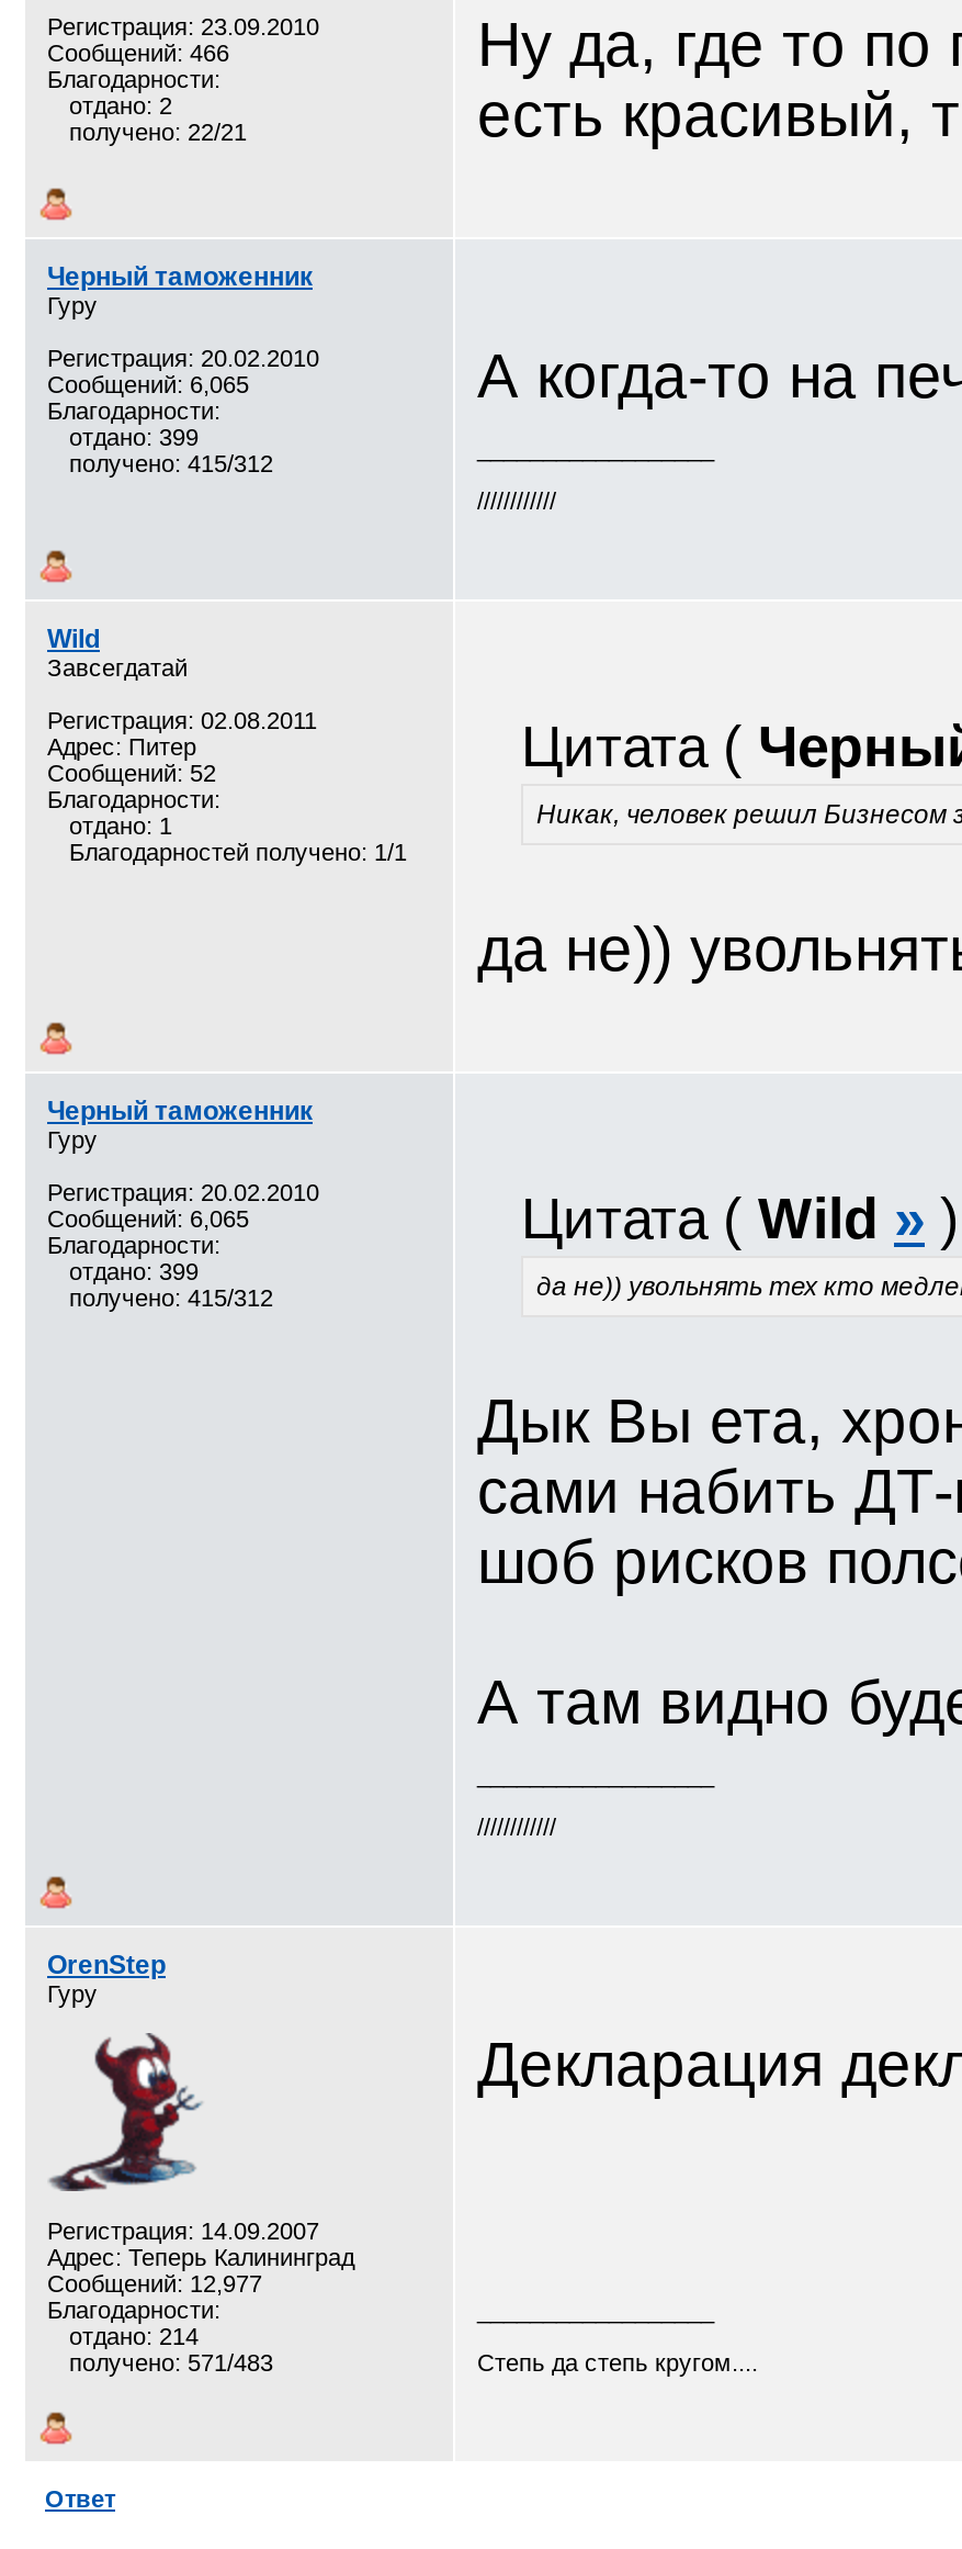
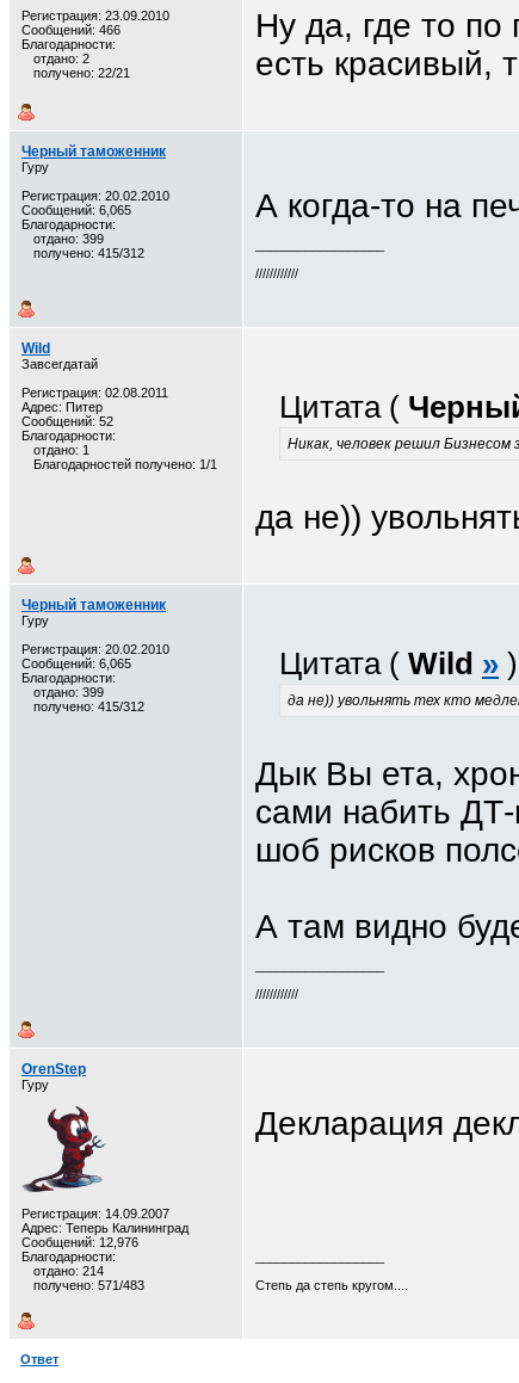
- Сообщений: 12,977
+ Сообщений: 12,976
